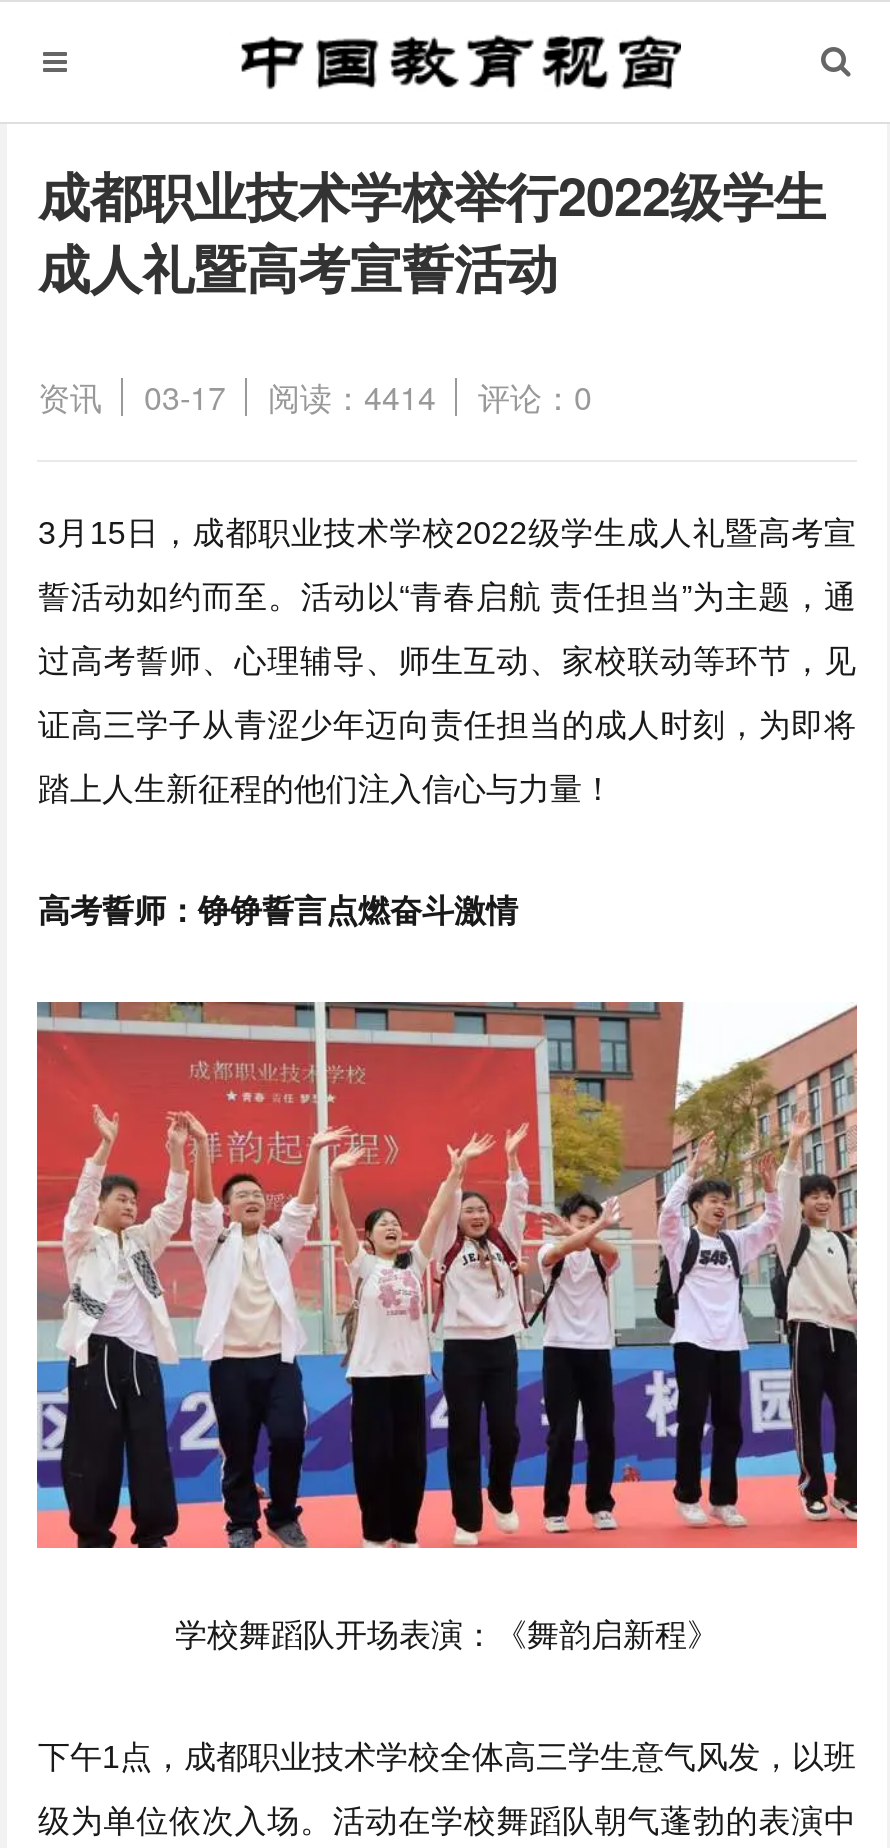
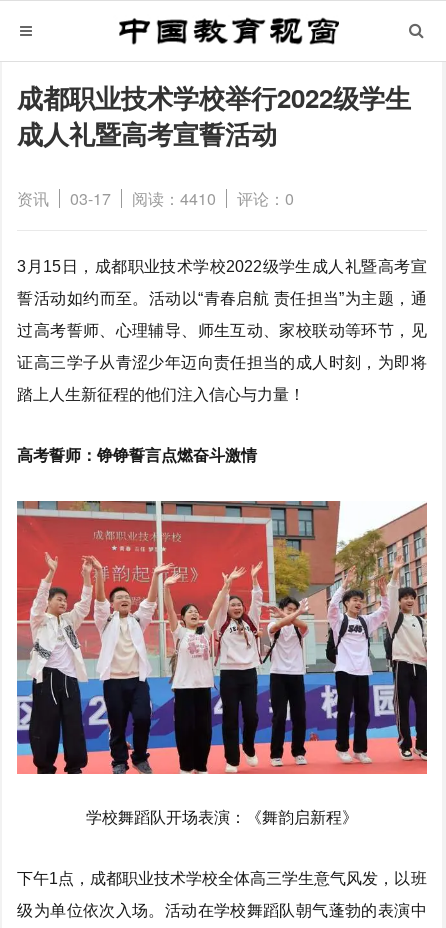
- 资讯 03-17 阅读：4414 评论：0
+ 资讯 03-17 阅读：4410 评论：0
